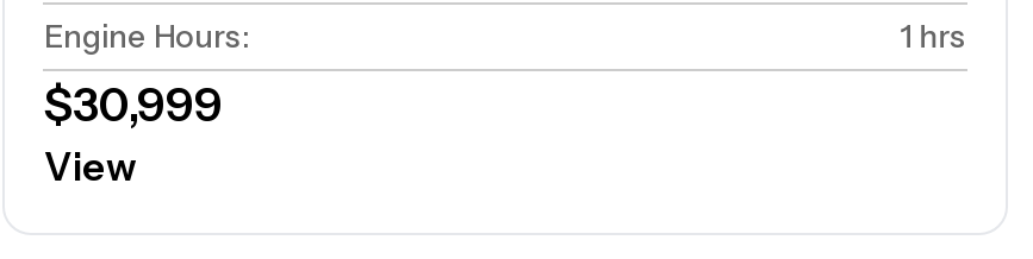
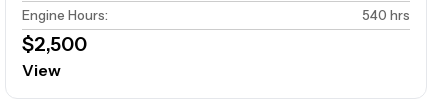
- 1 hrs
+ 540 hrs

- $30,999
+ $2,500
